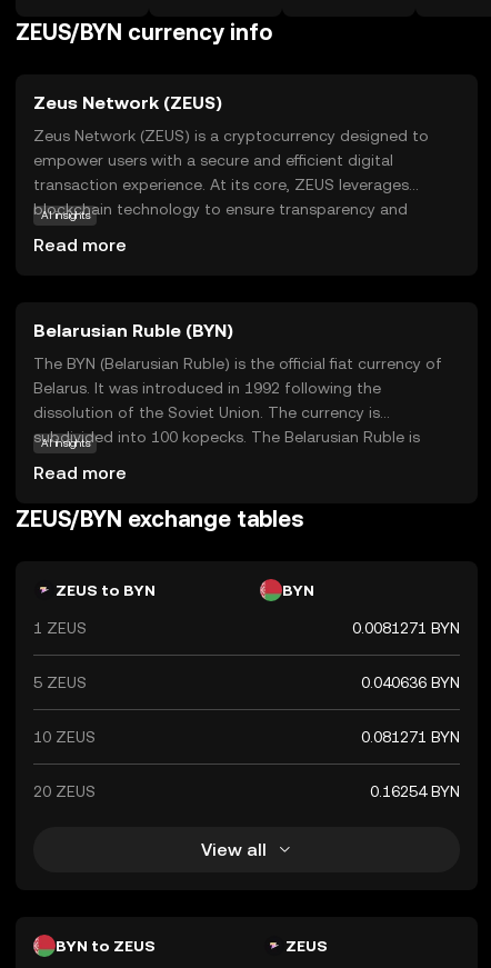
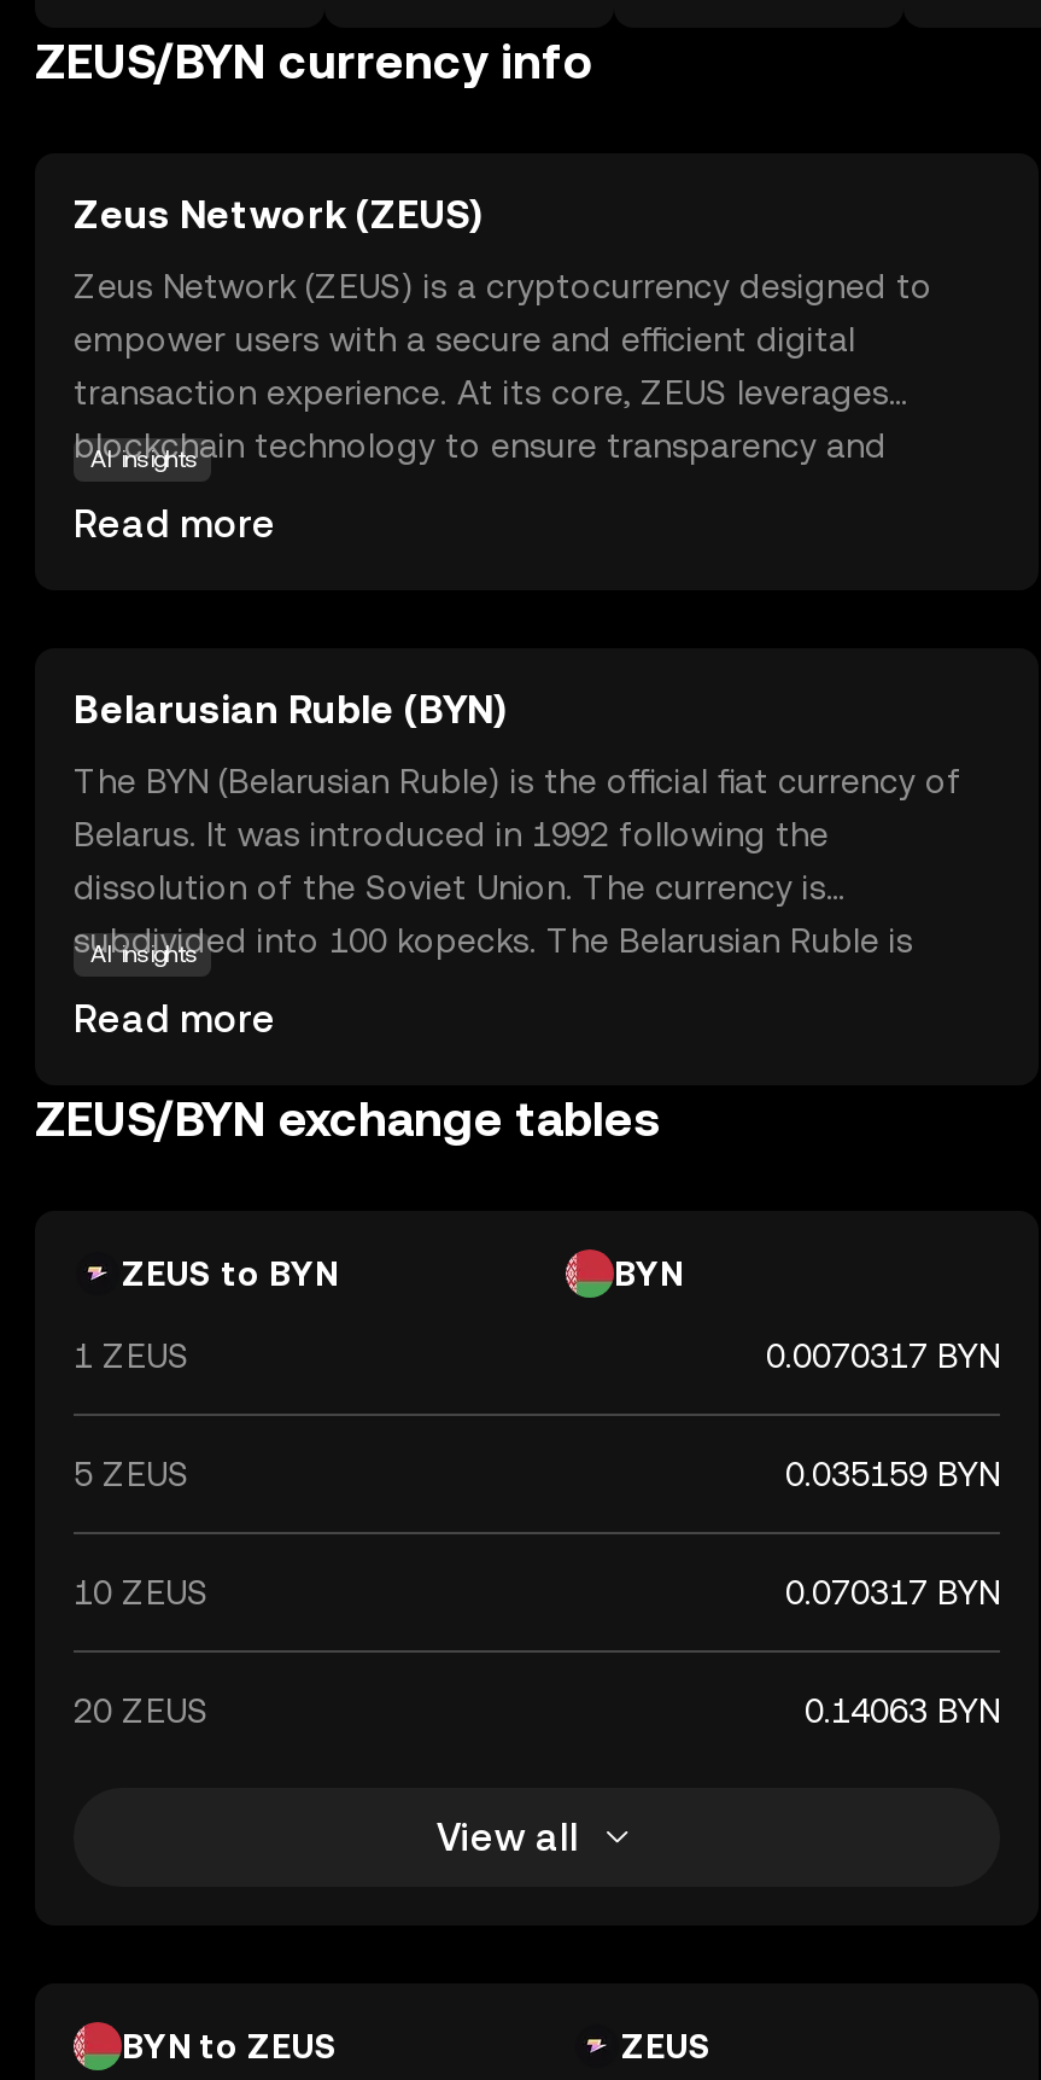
- 0.0081271 BYN
+ 0.0070317 BYN

- 0.040636 BYN
+ 0.035159 BYN

- 0.081271 BYN
+ 0.070317 BYN

- 0.16254 BYN
+ 0.14063 BYN
